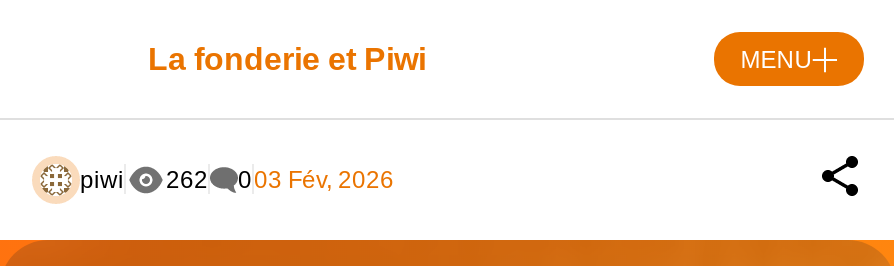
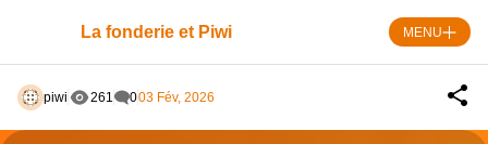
- piwi 262 003 Fév, 2026
+ piwi 261 003 Fév, 2026
